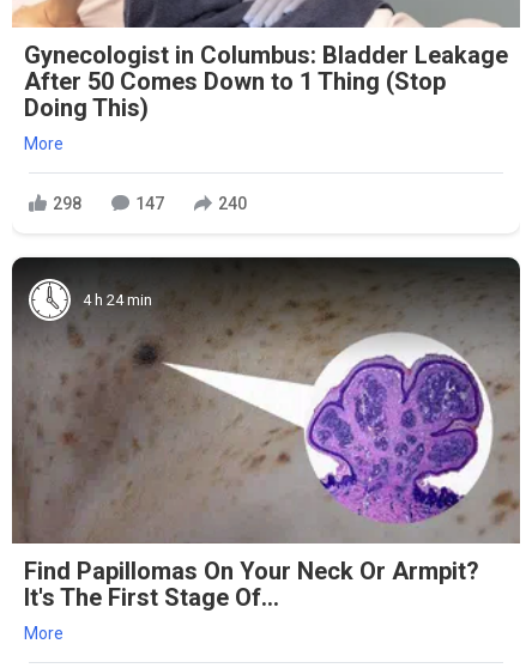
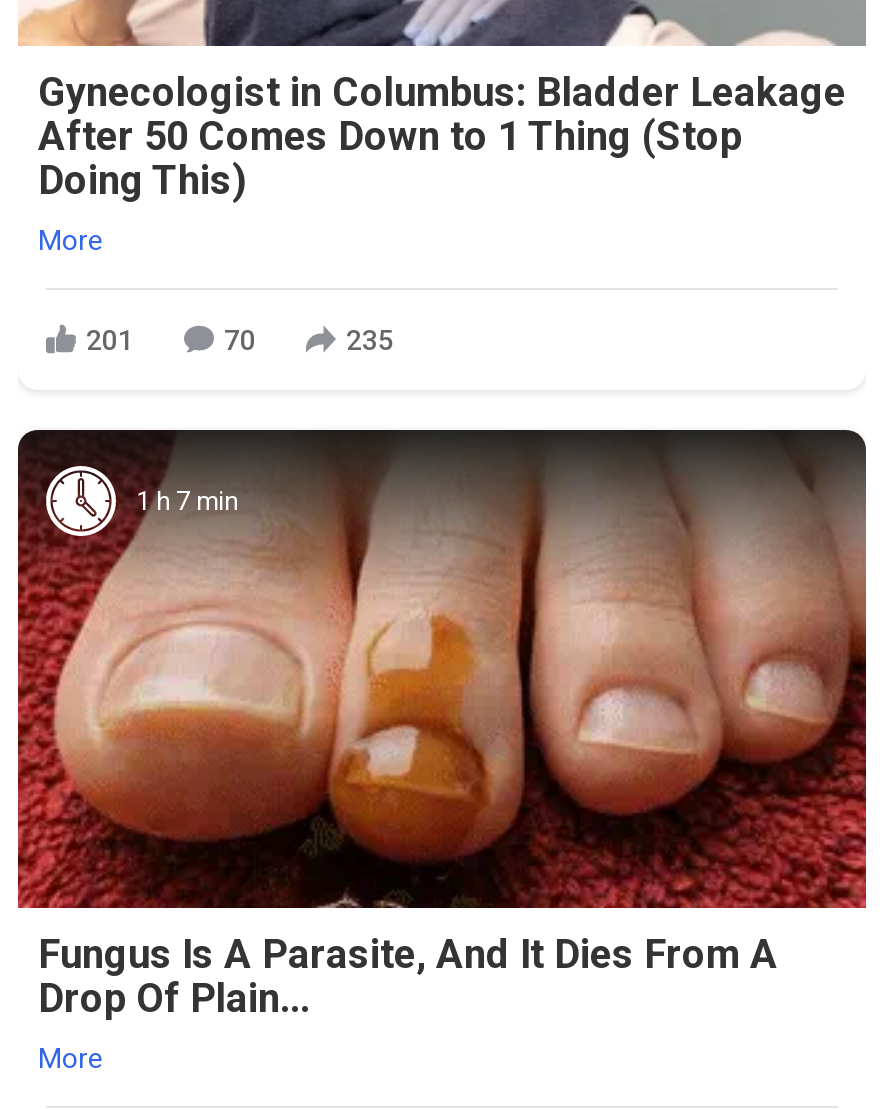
- 298
- 147
- 240
+ 201
+ 70
+ 235

- [image]
- 4 h 24 min
+ [image]
+ 1 h 7 min

- Find Papillomas On Your Neck Or Armpit?
- It's The First Stage Of...
+ Fungus Is A Parasite, And It Dies From A
+ Drop Of Plain...
